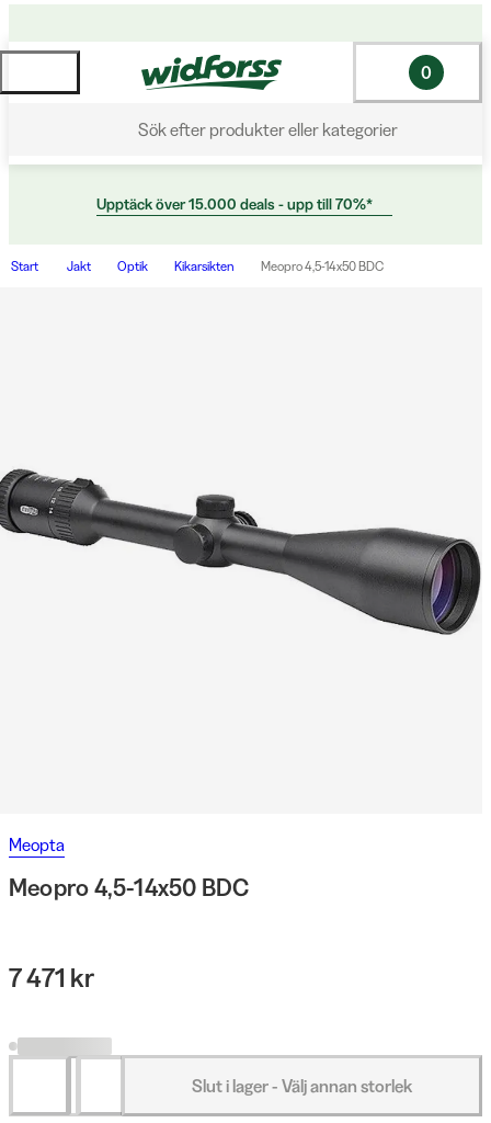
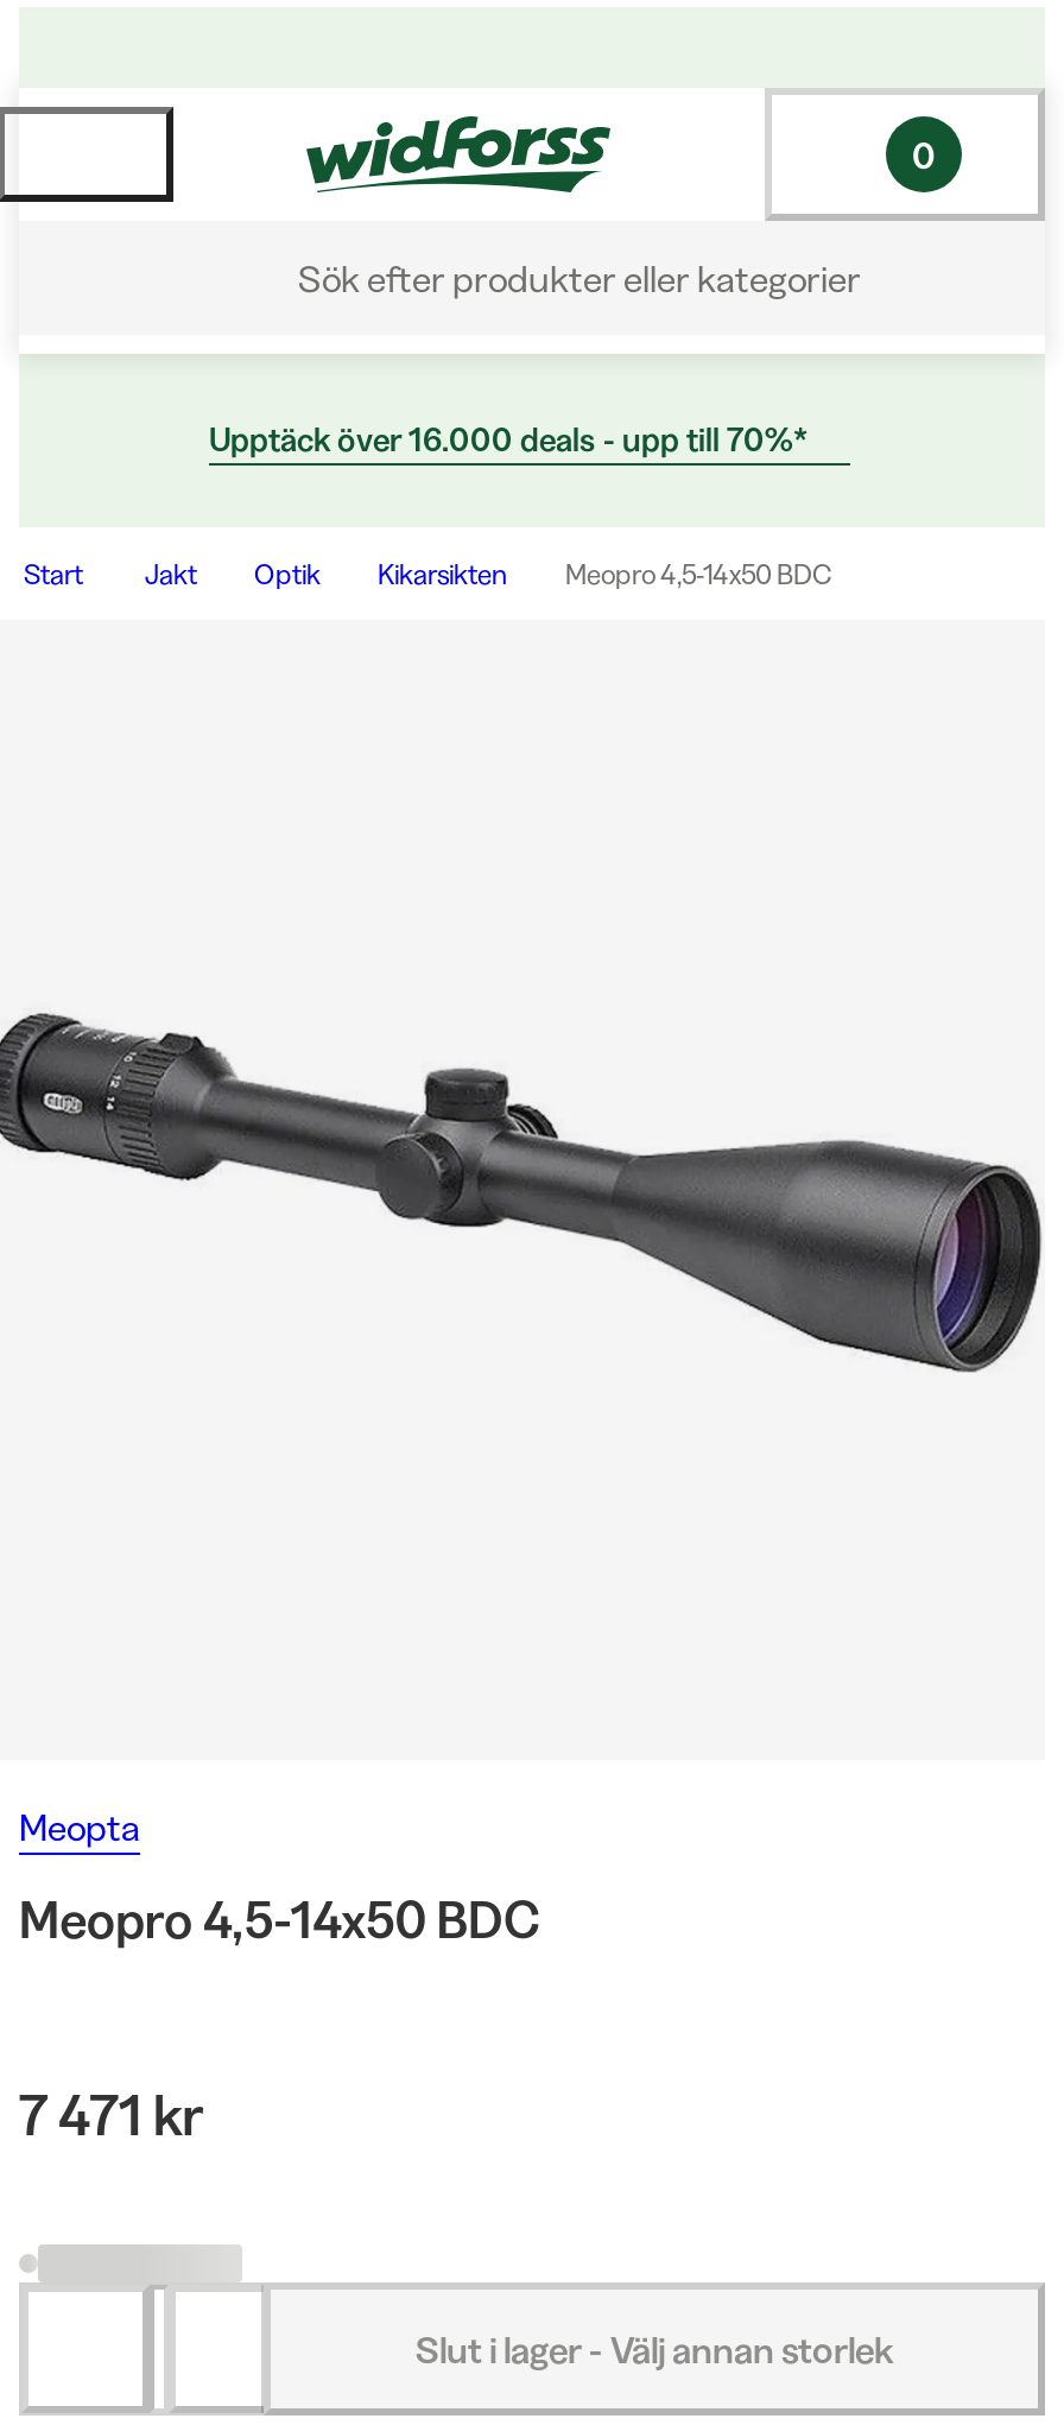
- Upptäck över 15.000 deals - upp till 70%*
+ Upptäck över 16.000 deals - upp till 70%*
